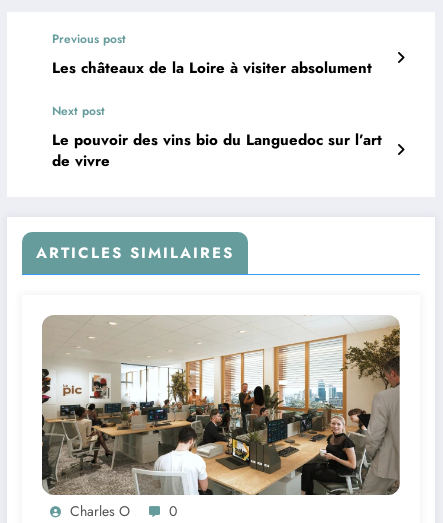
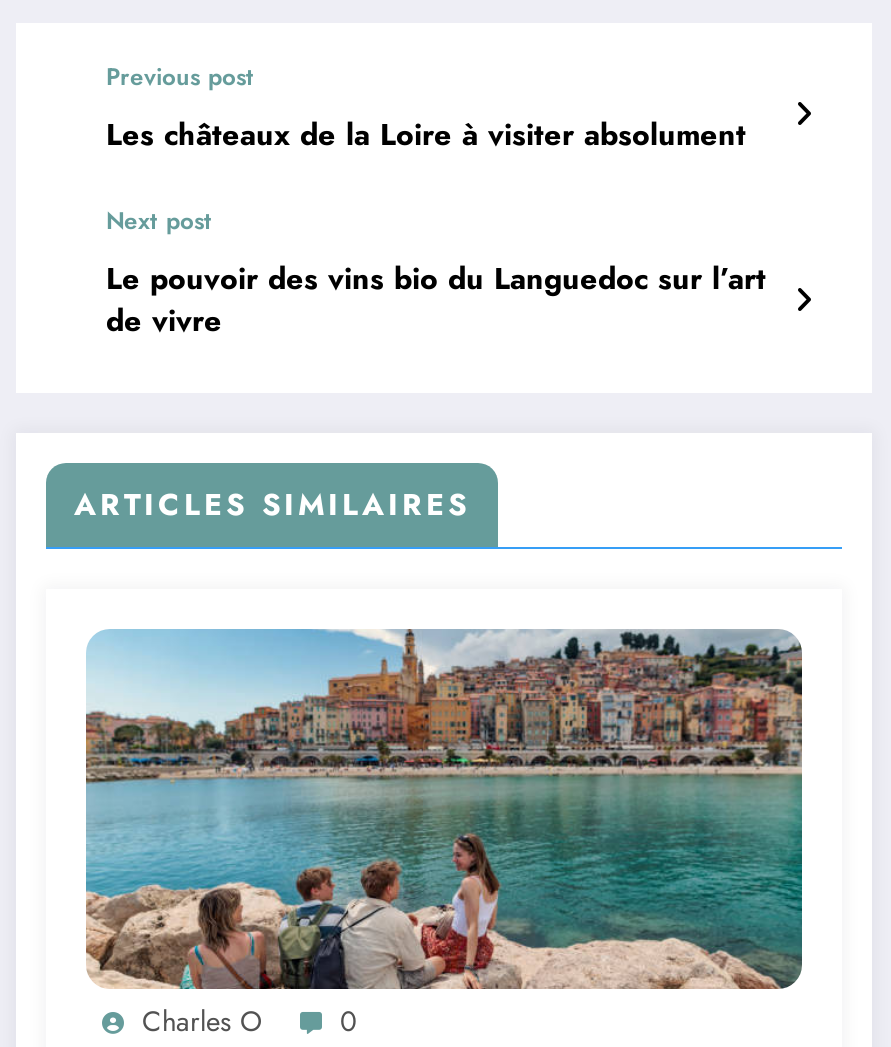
- [image]
+ [image]
